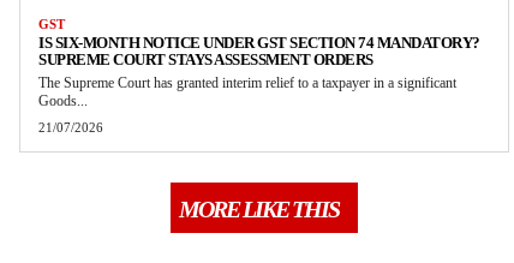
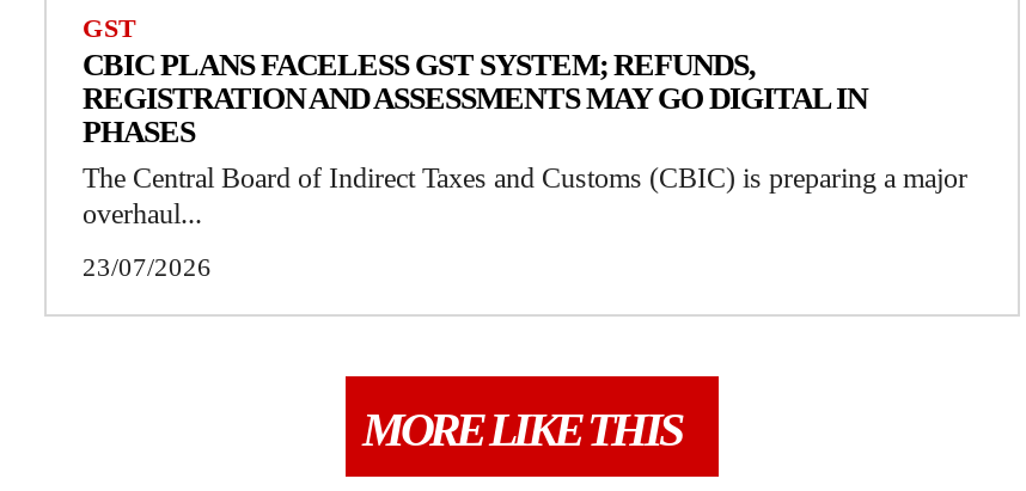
- IS SIX-MONTH NOTICE UNDER GST SECTION 74 MANDATORY?
- SUPREME COURT STAYS ASSESSMENT ORDERS
- The Supreme Court has granted interim relief to a taxpayer in a significant
- Goods...
+ CBIC PLANS FACELESS GST SYSTEM; REFUNDS,
+ REGISTRATION AND ASSESSMENTS MAY GO DIGITAL IN
+ PHASES
+ The Central Board of Indirect Taxes and Customs (CBIC) is preparing a major
+ overhaul...

- 21/07/2026
+ 23/07/2026
